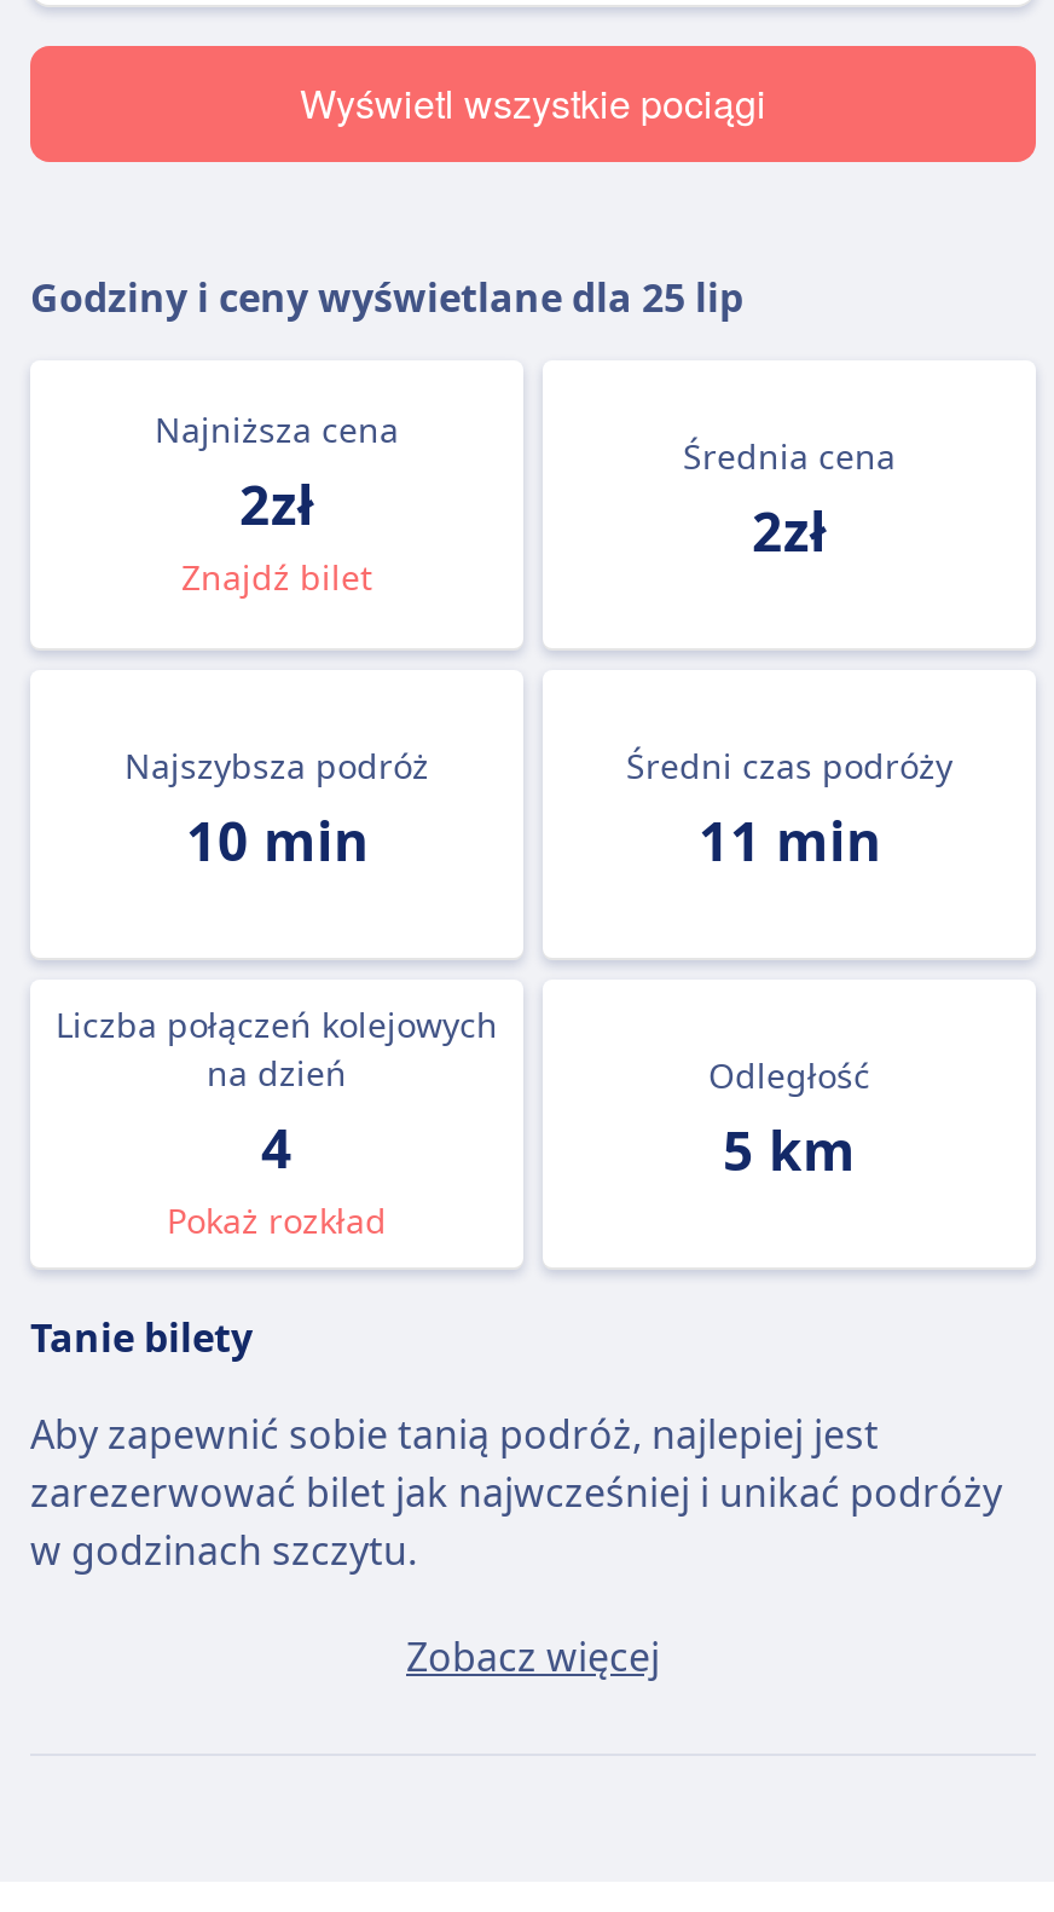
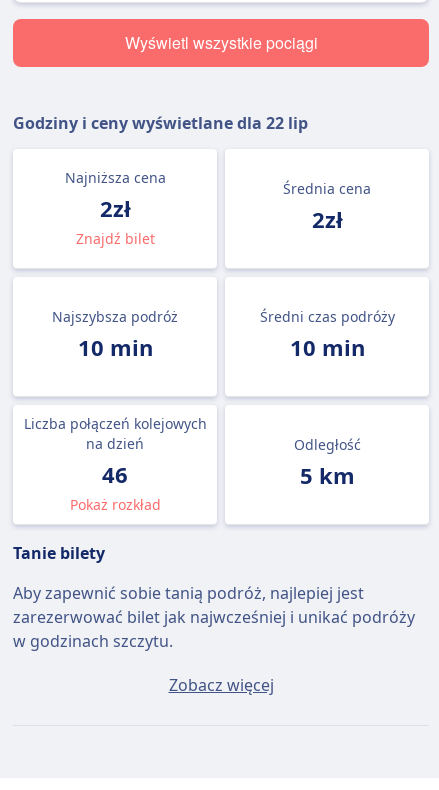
- Godziny i ceny wyświetlane dla 25 lip
+ Godziny i ceny wyświetlane dla 22 lip

- 11 min
+ 10 min

- 4
+ 46
